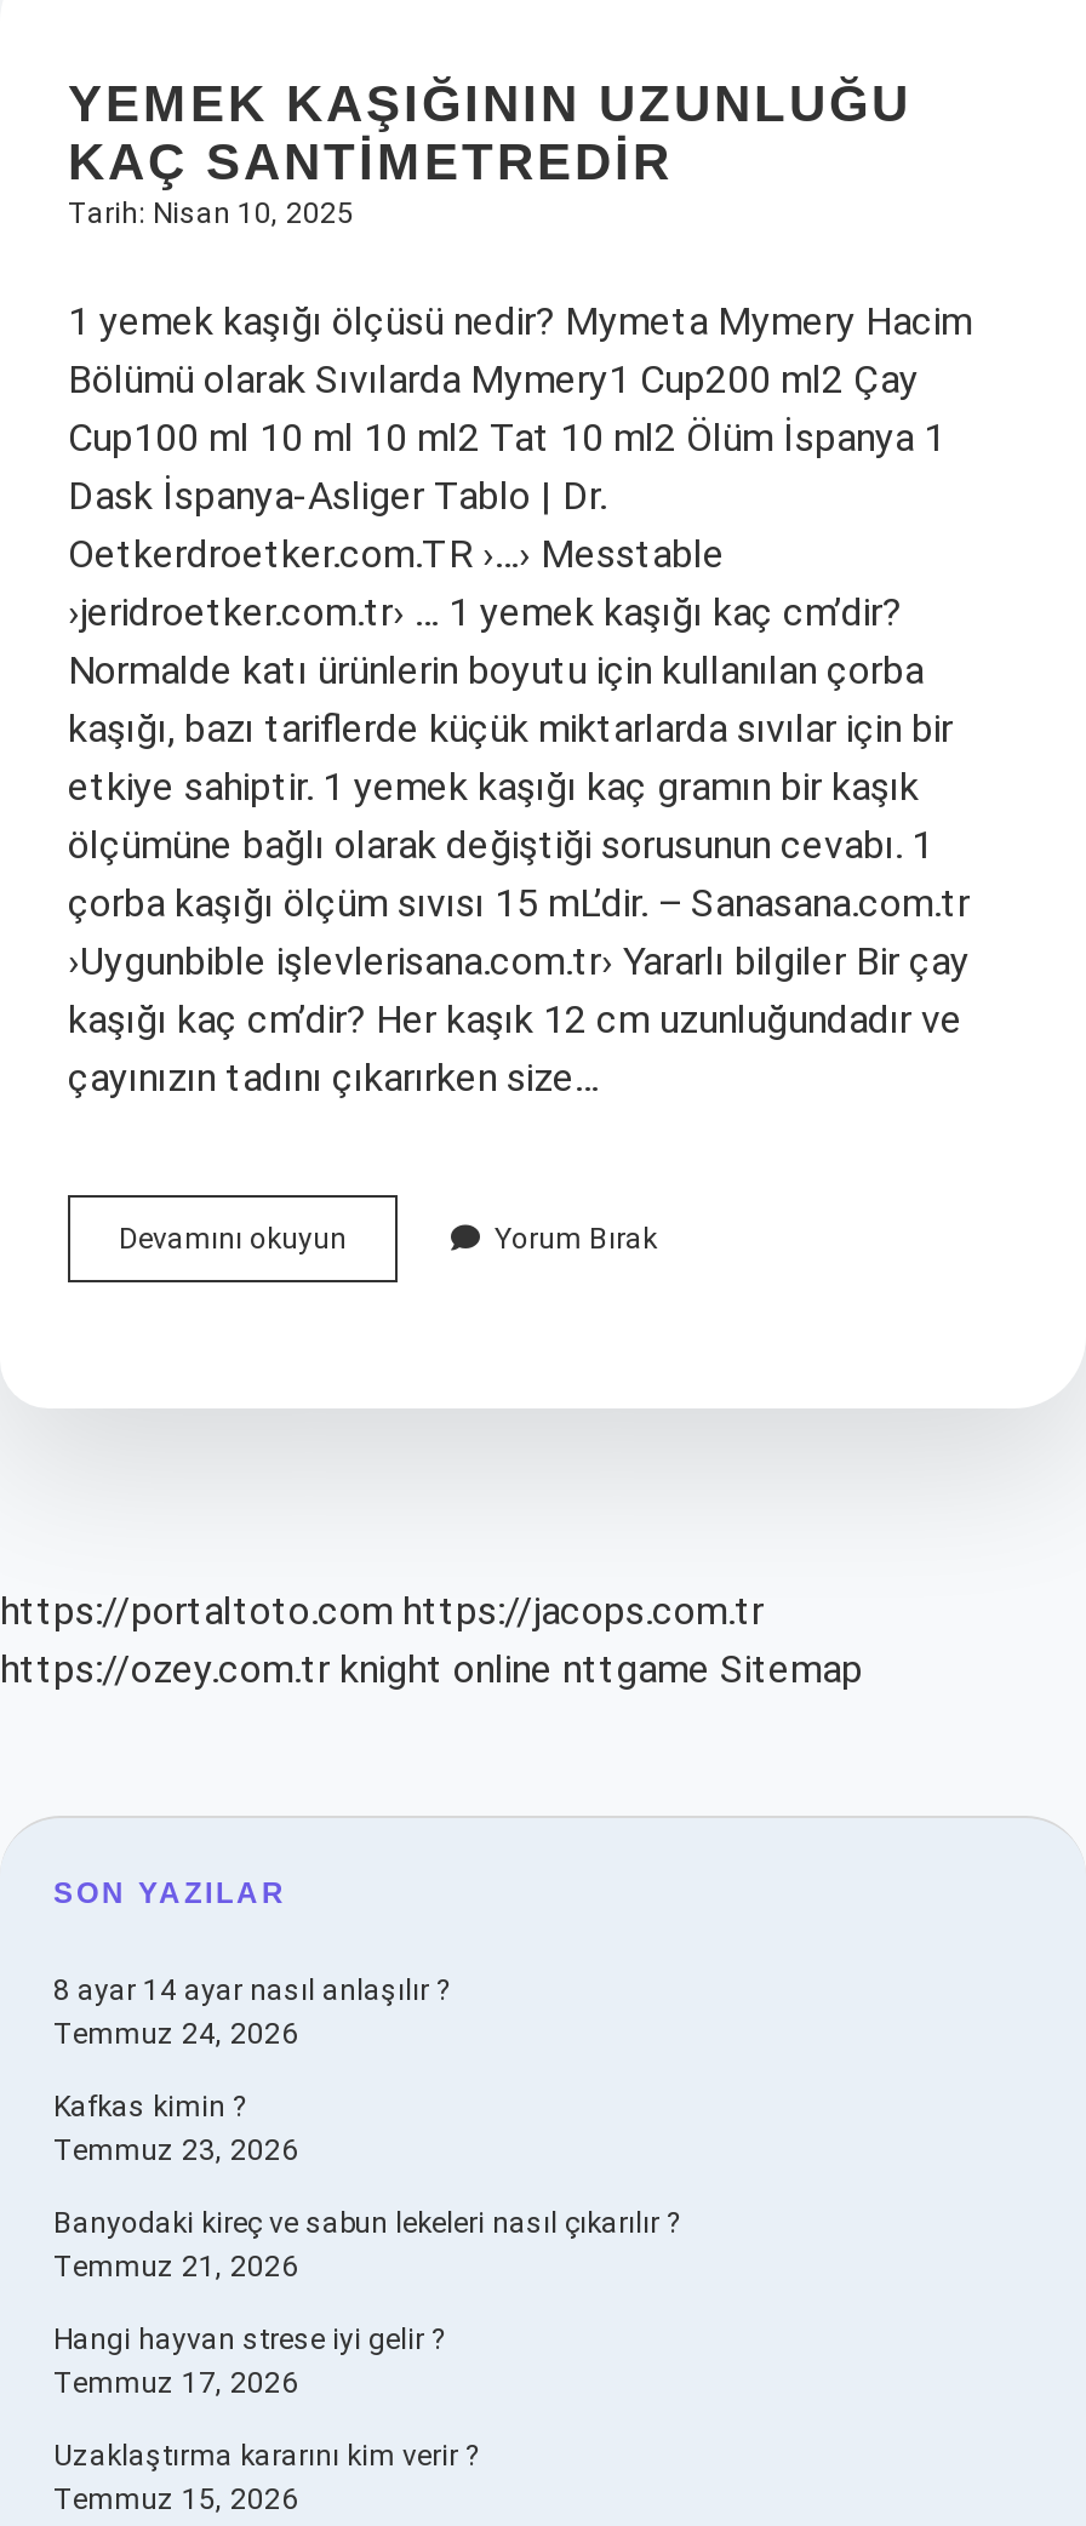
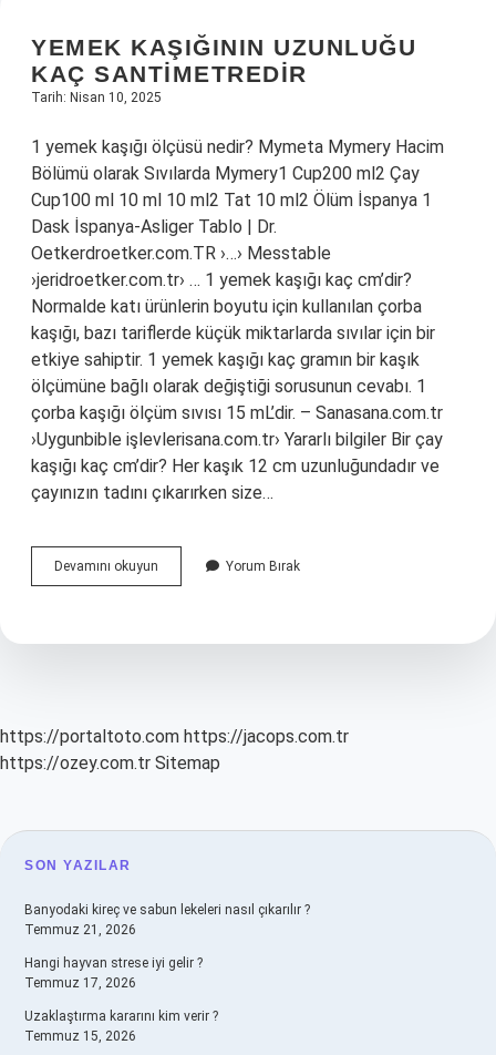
- https://ozey.com.tr knight online nttgame Sitemap
+ https://ozey.com.tr Sitemap

- 8 ayar 14 ayar nasıl anlaşılır ?
- Temmuz 24, 2026
- Kafkas kimin ?
- Temmuz 23, 2026
